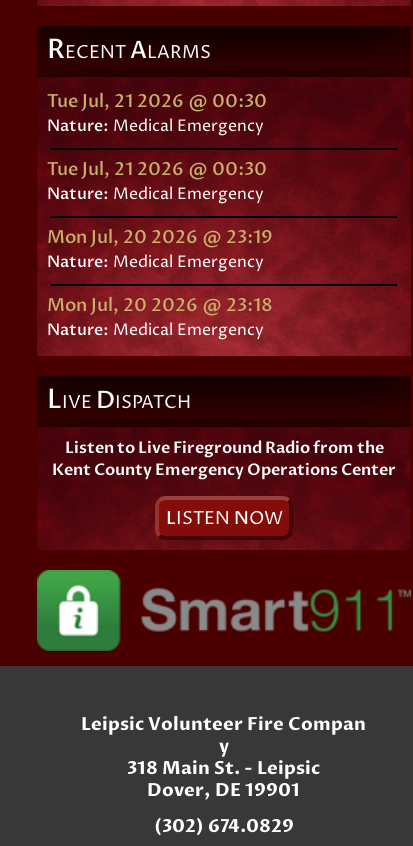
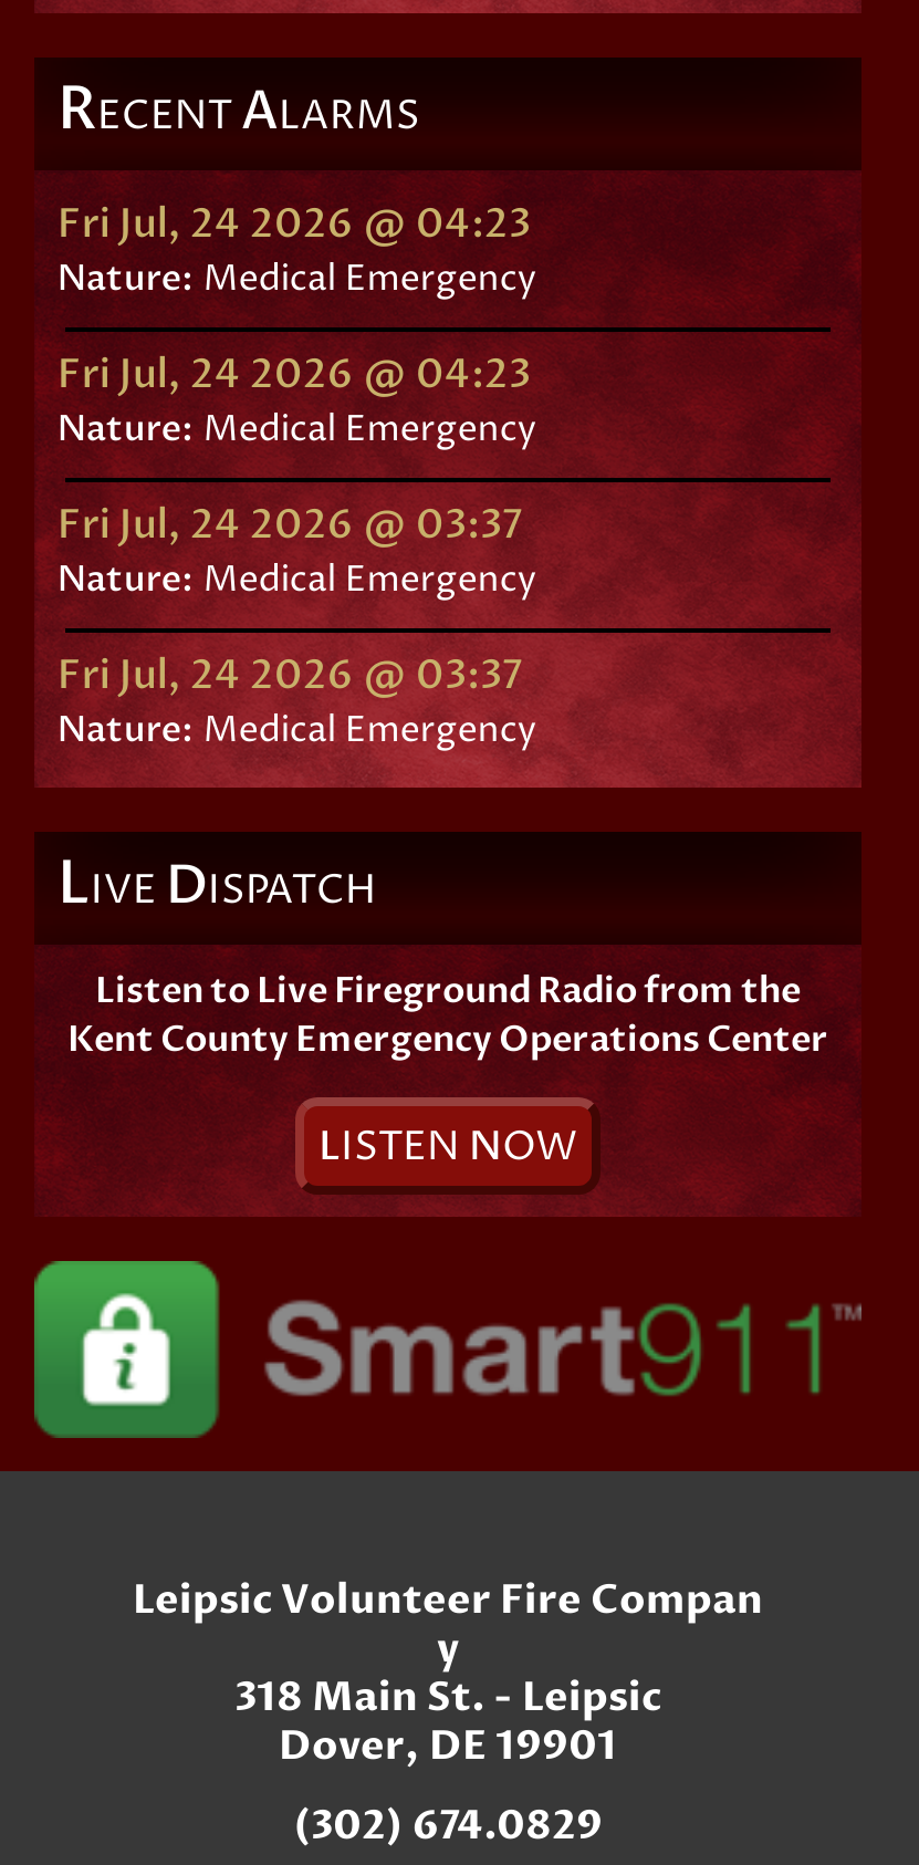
- Tue Jul, 21 2026 @ 00:30
+ Fri Jul, 24 2026 @ 04:23

- Tue Jul, 21 2026 @ 00:30
+ Fri Jul, 24 2026 @ 04:23

- Mon Jul, 20 2026 @ 23:19
+ Fri Jul, 24 2026 @ 03:37

- Mon Jul, 20 2026 @ 23:18
+ Fri Jul, 24 2026 @ 03:37
